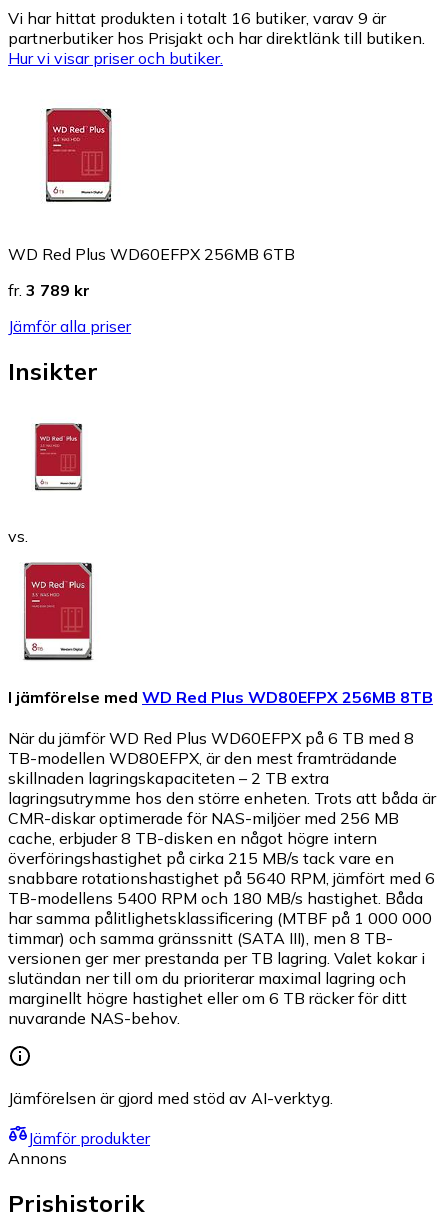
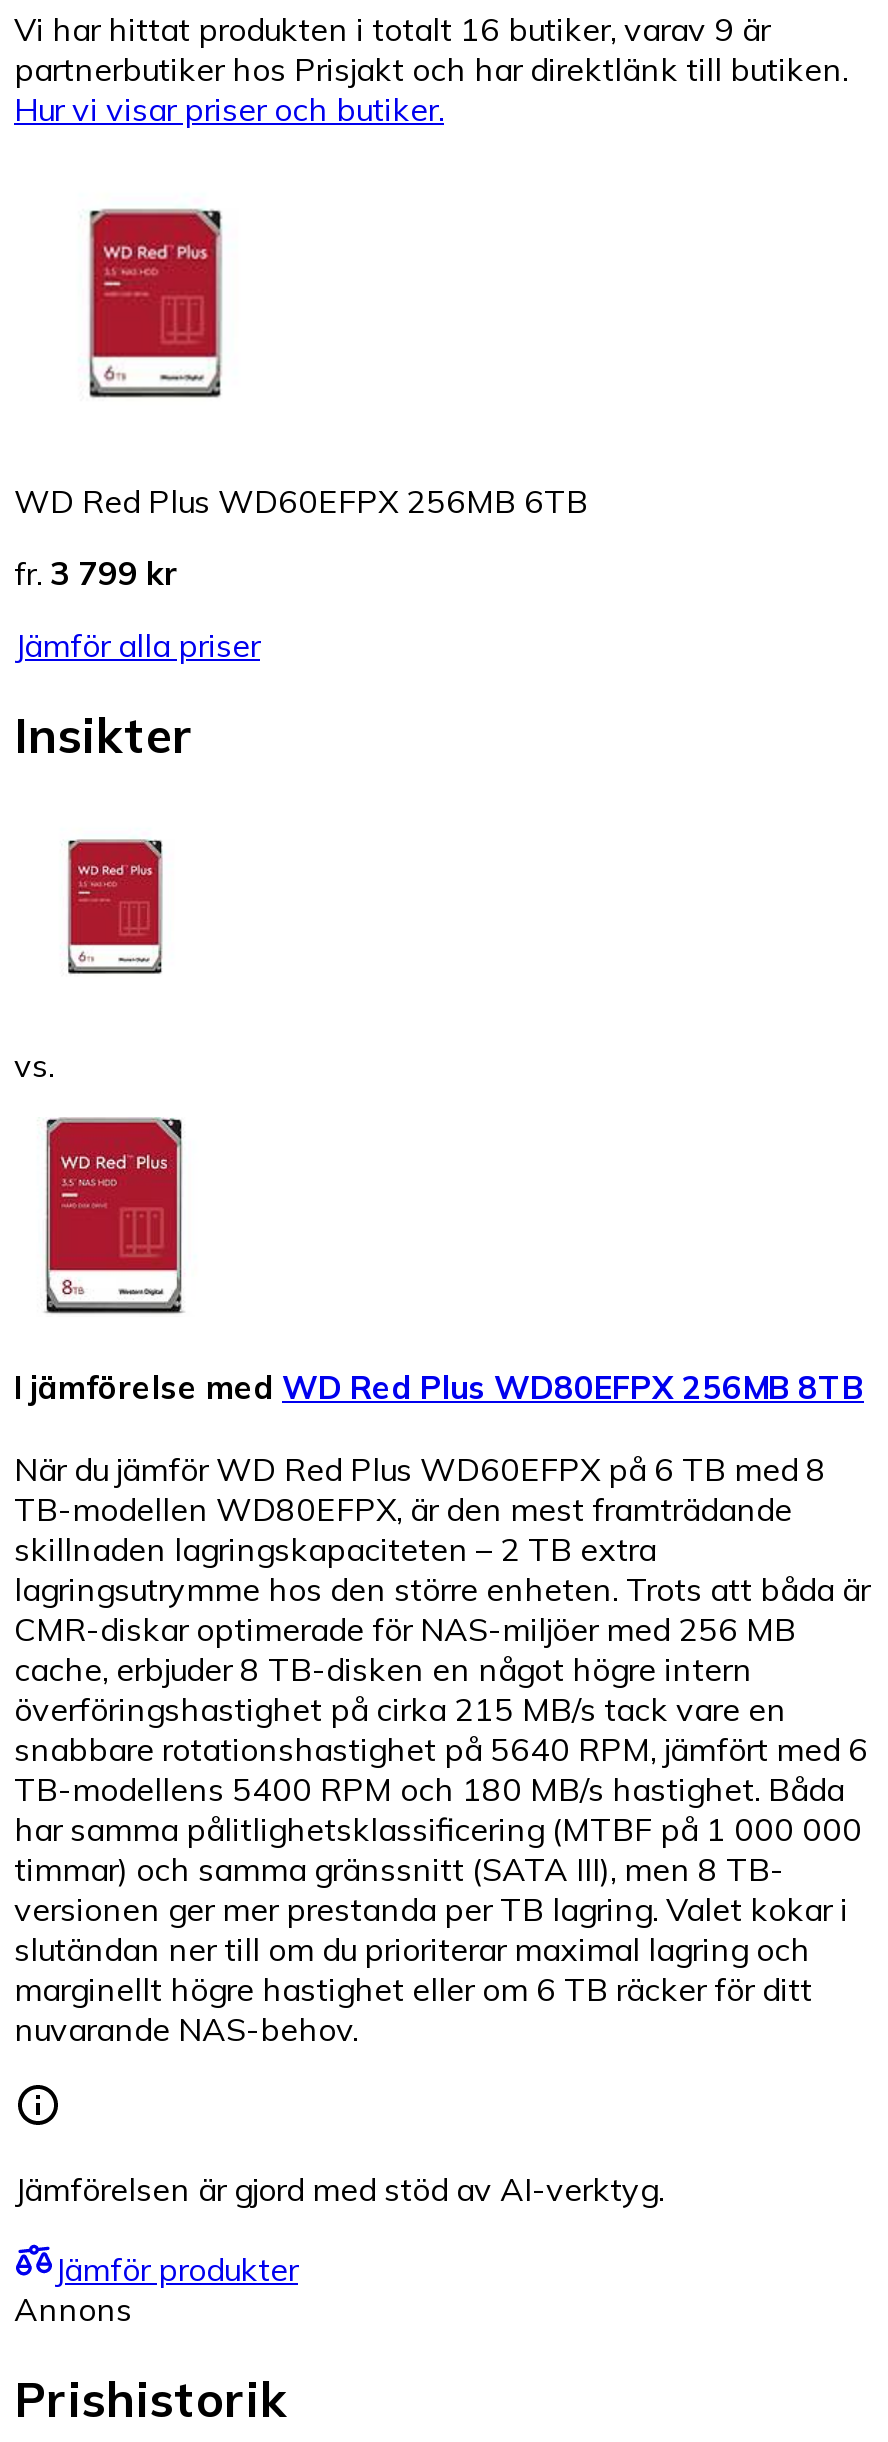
- fr. 3 789 kr
+ fr. 3 799 kr
